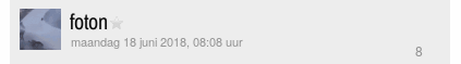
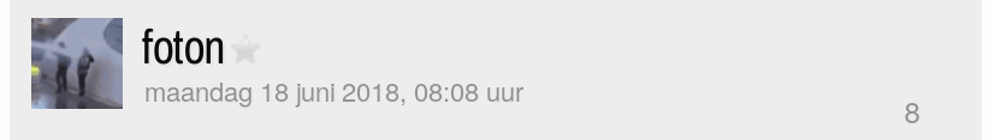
- [image]
+ [image]
